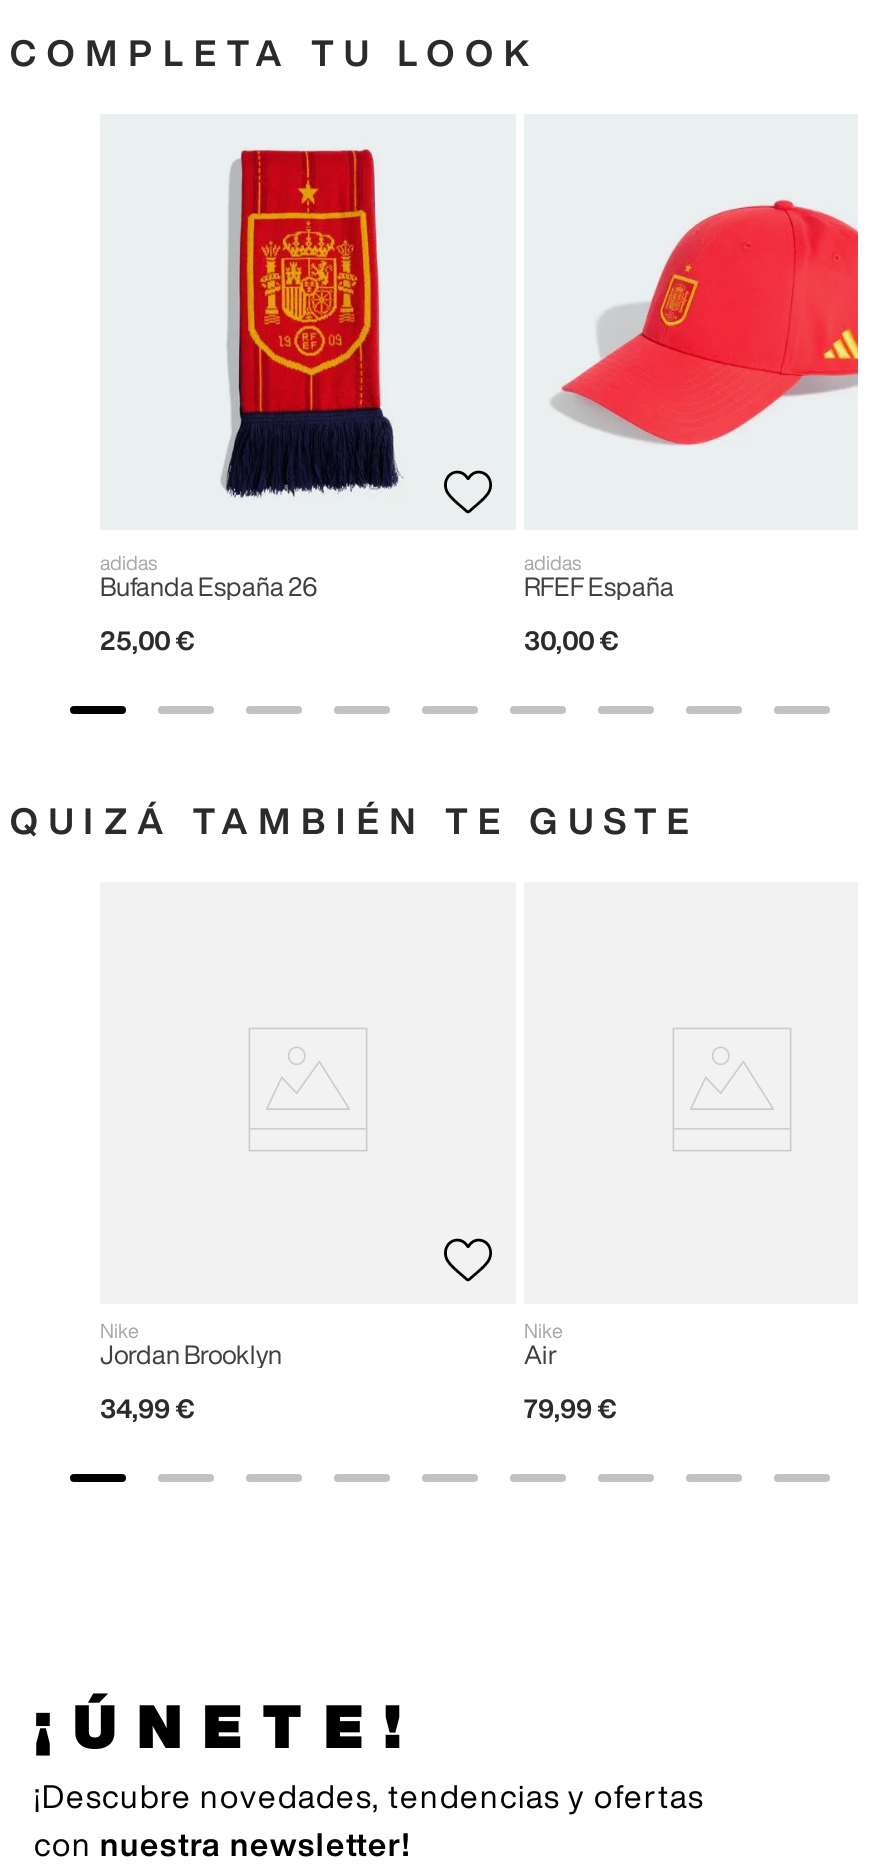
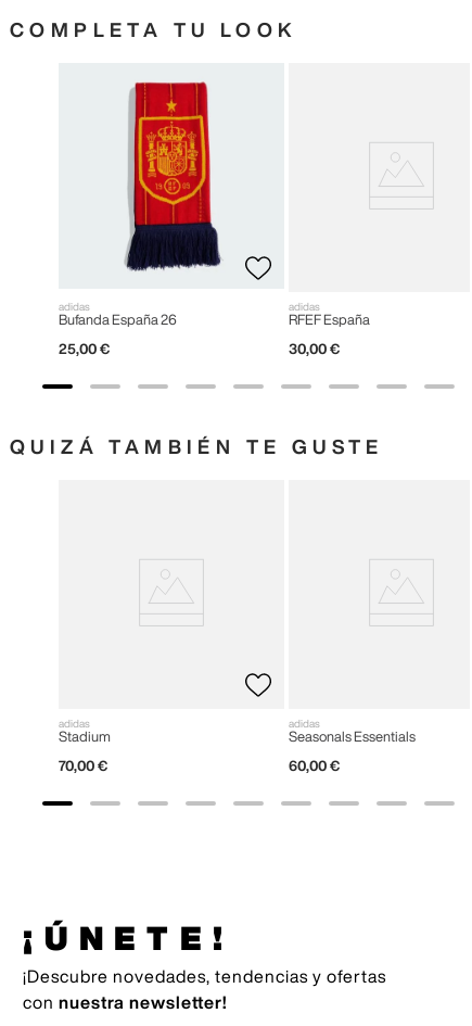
- [image]

- Nike
- Jordan Brooklyn
+ adidas
+ Stadium

- Nike
- Air
+ adidas
+ Seasonals Essentials

- 34,99 €
+ 70,00 €

- 79,99 €
+ 60,00 €
